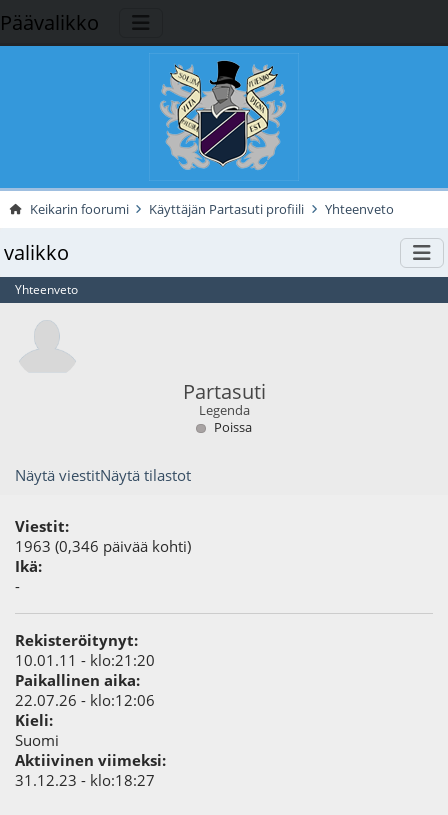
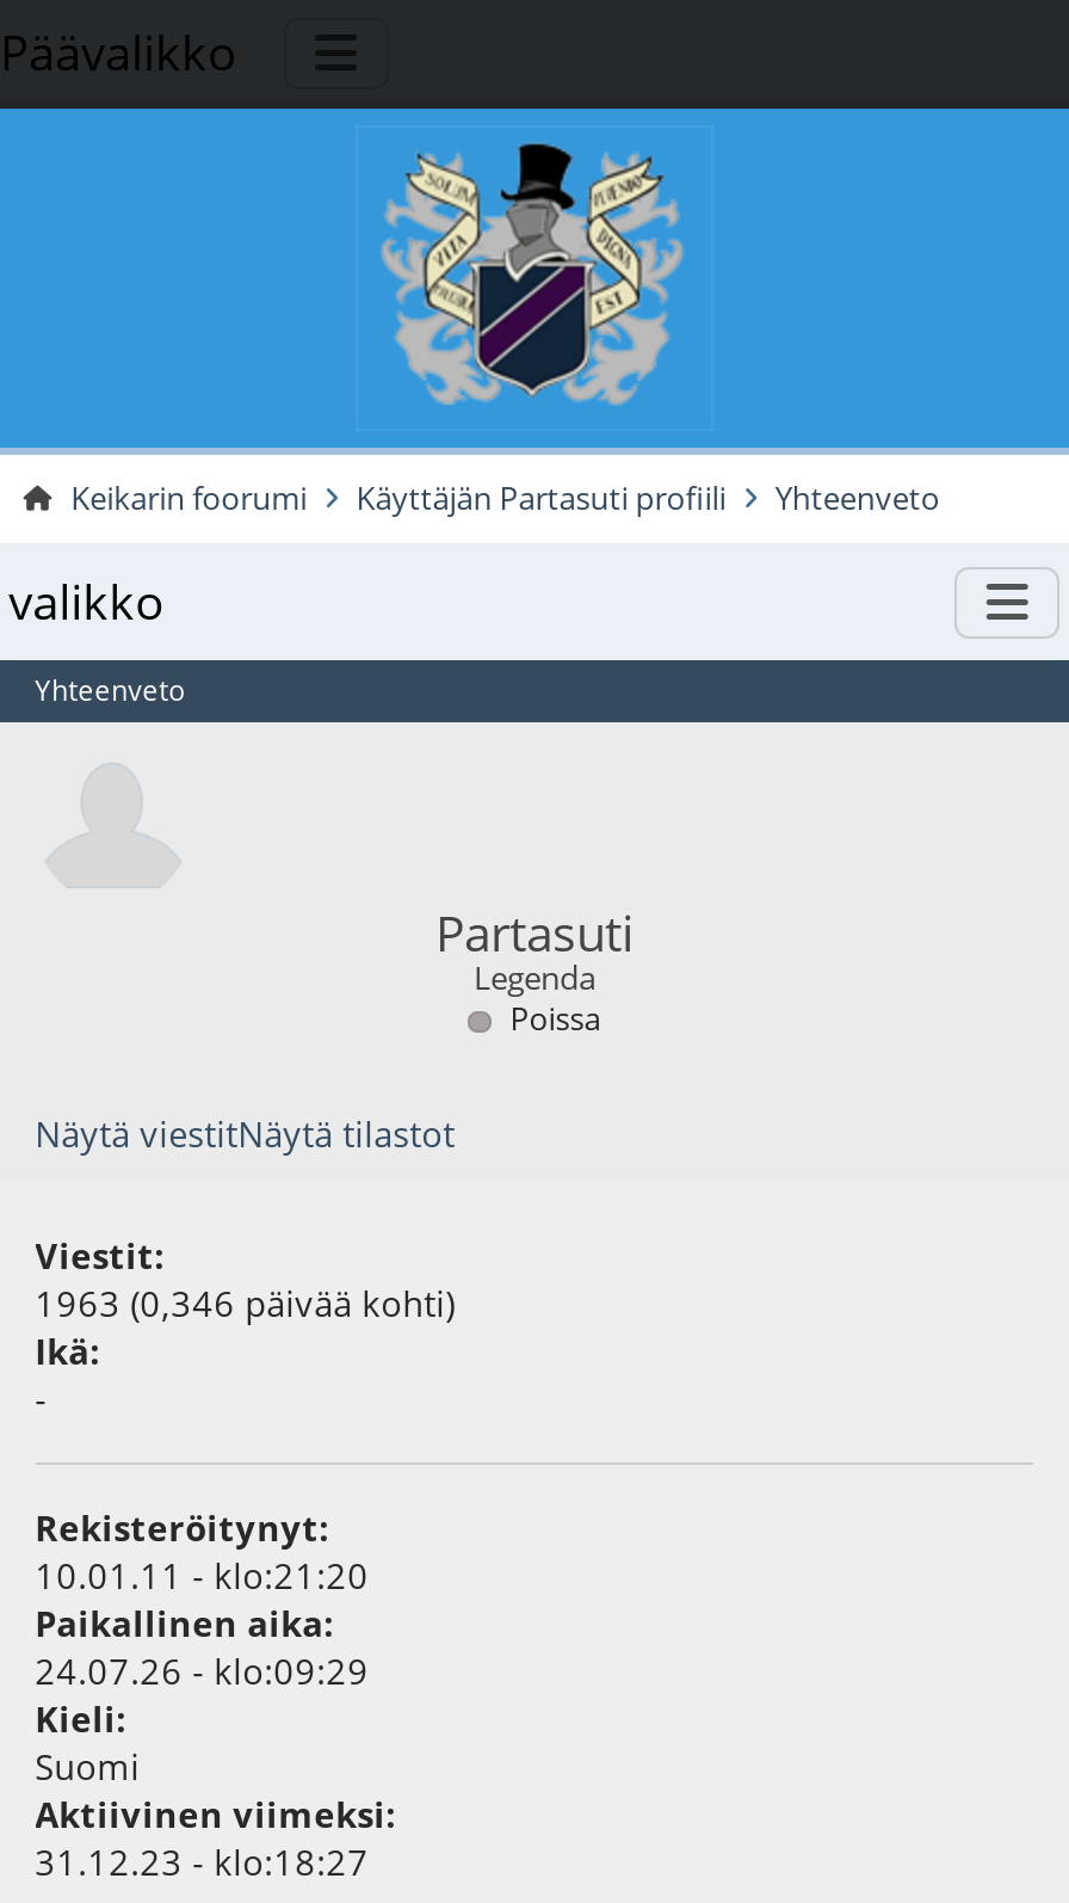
- 22.07.26 - klo:12:06
+ 24.07.26 - klo:09:29
